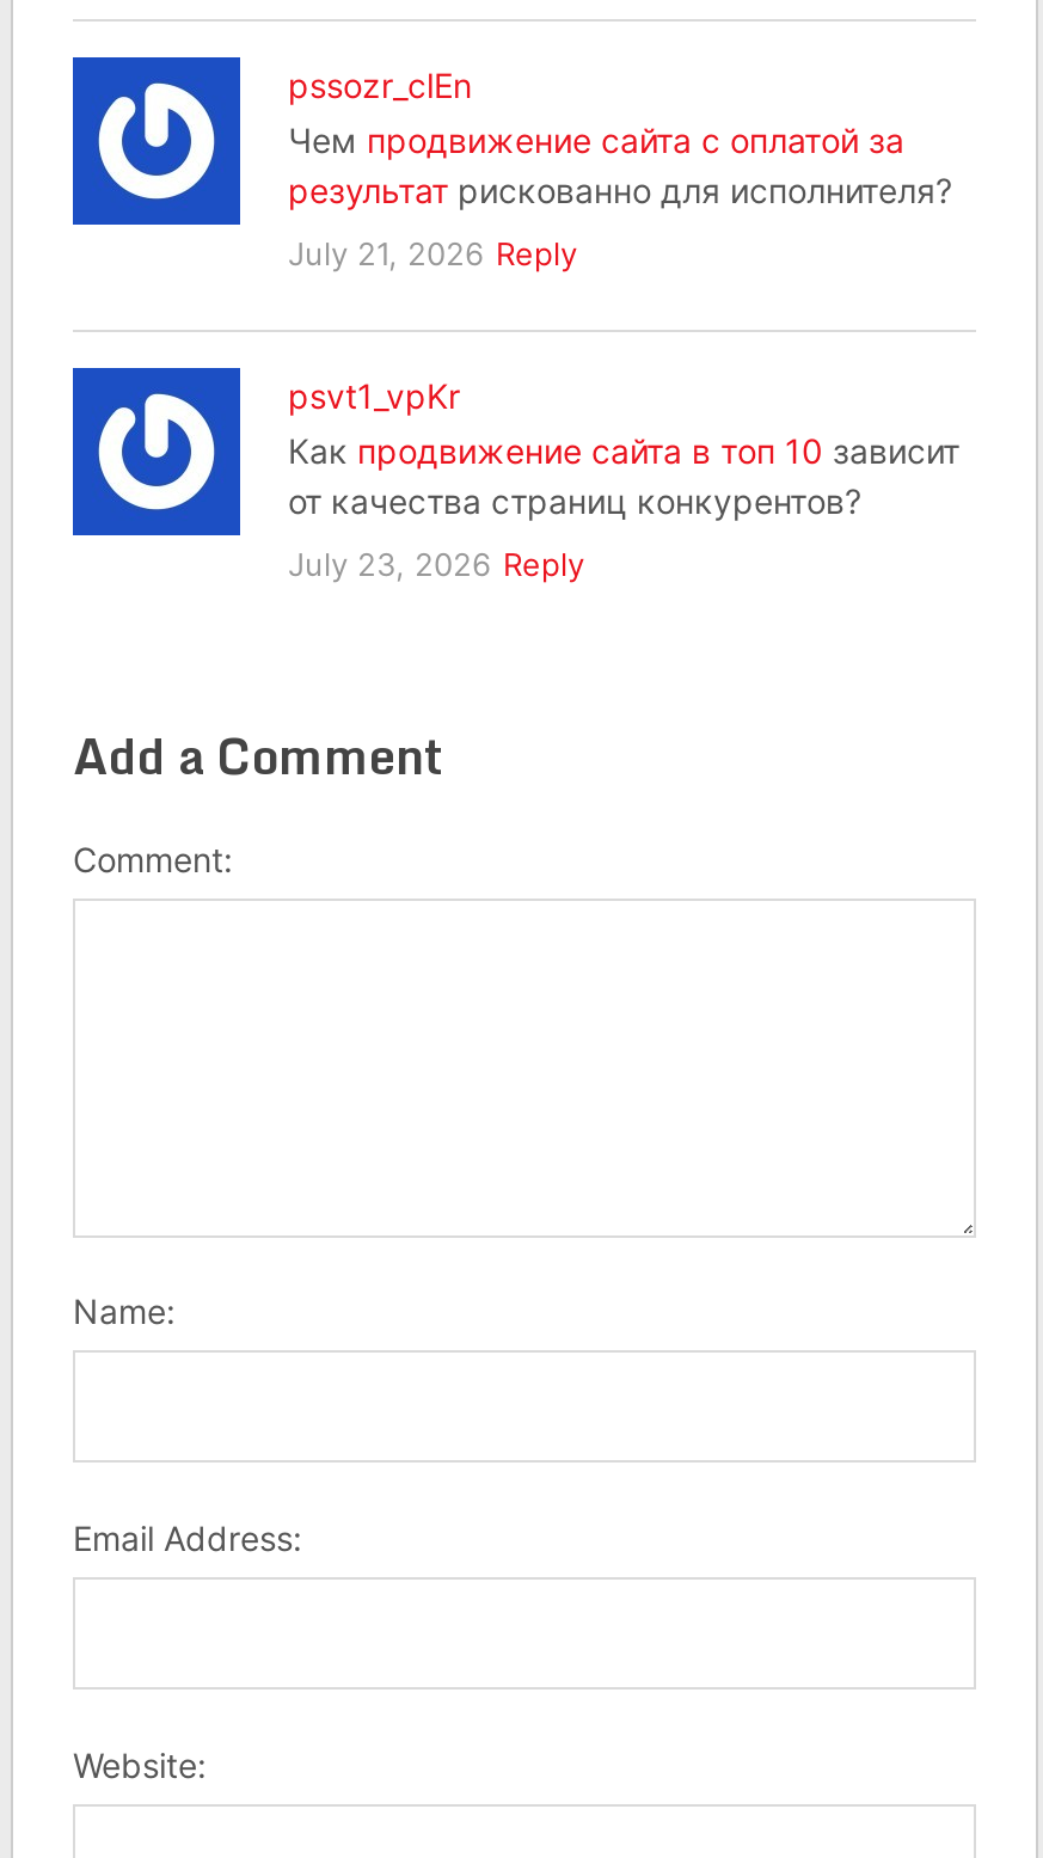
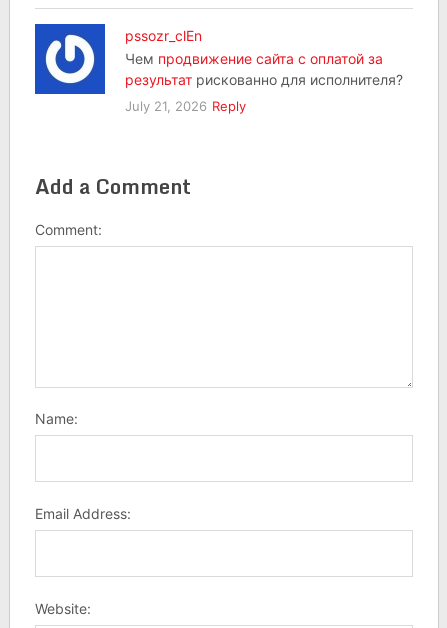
- psvt1_vpKr
- Как продвижение сайта в топ 10 зависит
- от качества страниц конкурентов?
- July 23, 2026 Reply
